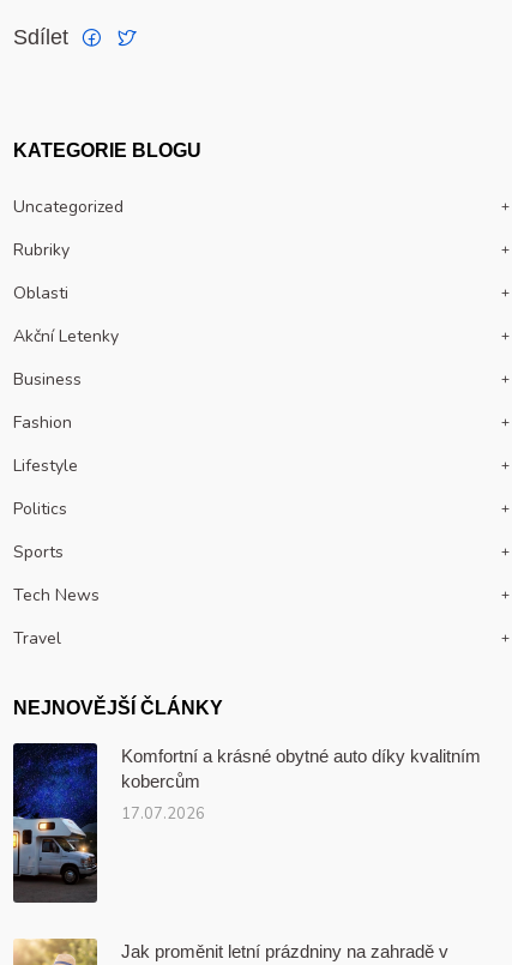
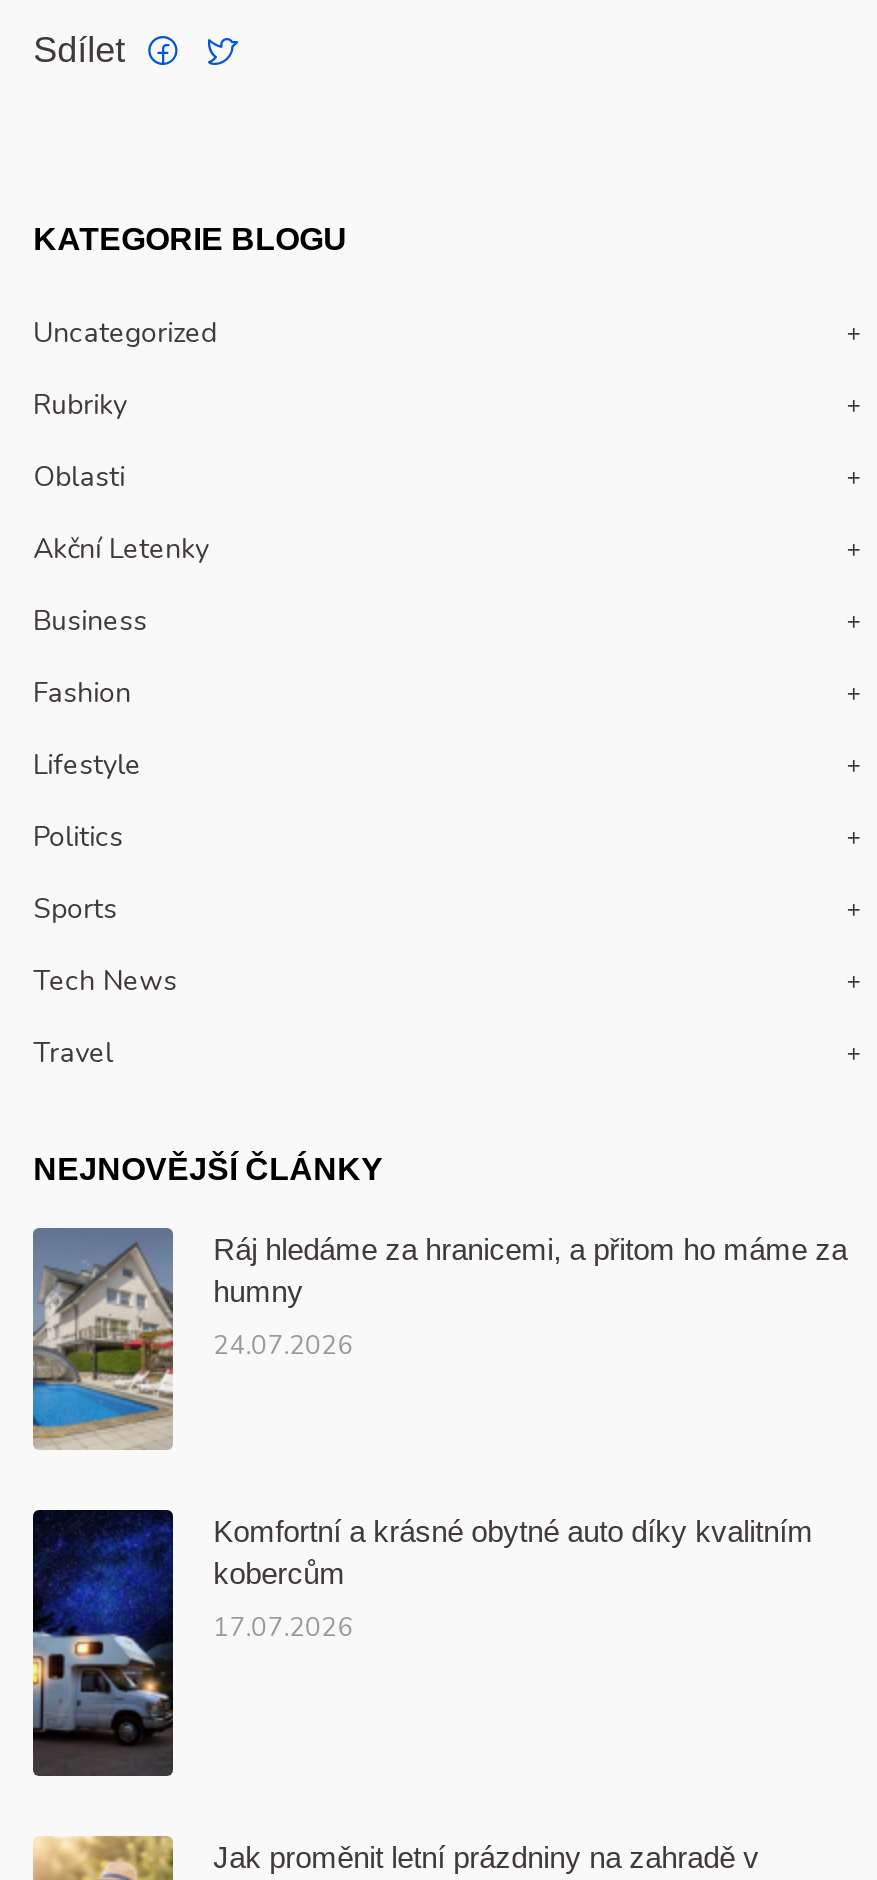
+ [image]
+ Ráj hledáme za hranicemi, a přitom ho máme za
+ humny
+ 24.07.2026
